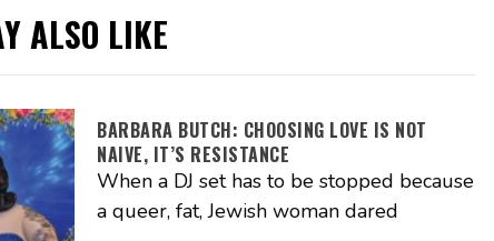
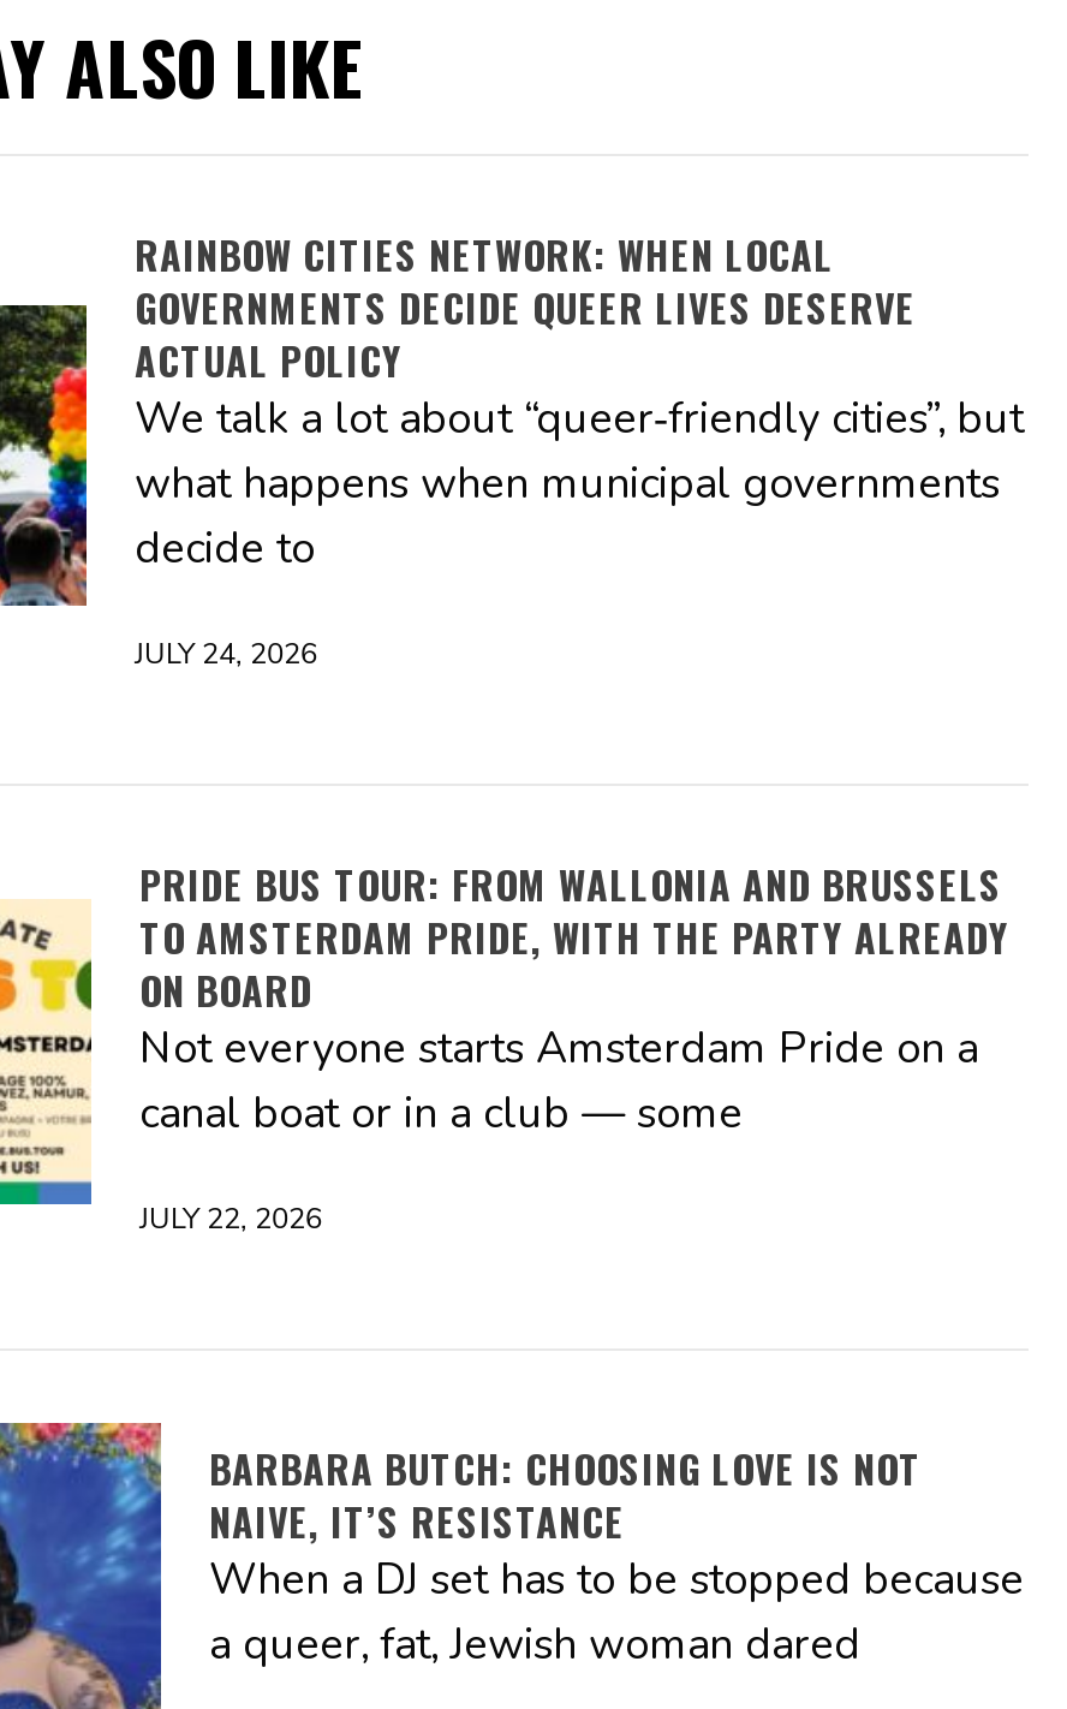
+ [image]
+ RAINBOW CITIES NETWORK: WHEN LOCAL
+ GOVERNMENTS DECIDE QUEER LIVES DESERVE
+ ACTUAL POLICY
+ We talk a lot about “queer‑friendly cities”, but
+ what happens when municipal governments
+ decide to
+ JULY 24, 2026

+ [image]
+ PRIDE BUS TOUR: FROM WALLONIA AND BRUSSELS
+ TO AMSTERDAM PRIDE, WITH THE PARTY ALREADY
+ ON BOARD
+ Not everyone starts Amsterdam Pride on a
+ canal boat or in a club — some
+ JULY 22, 2026
